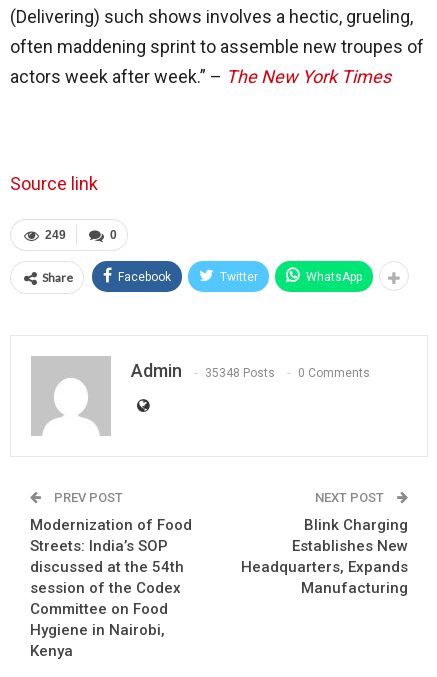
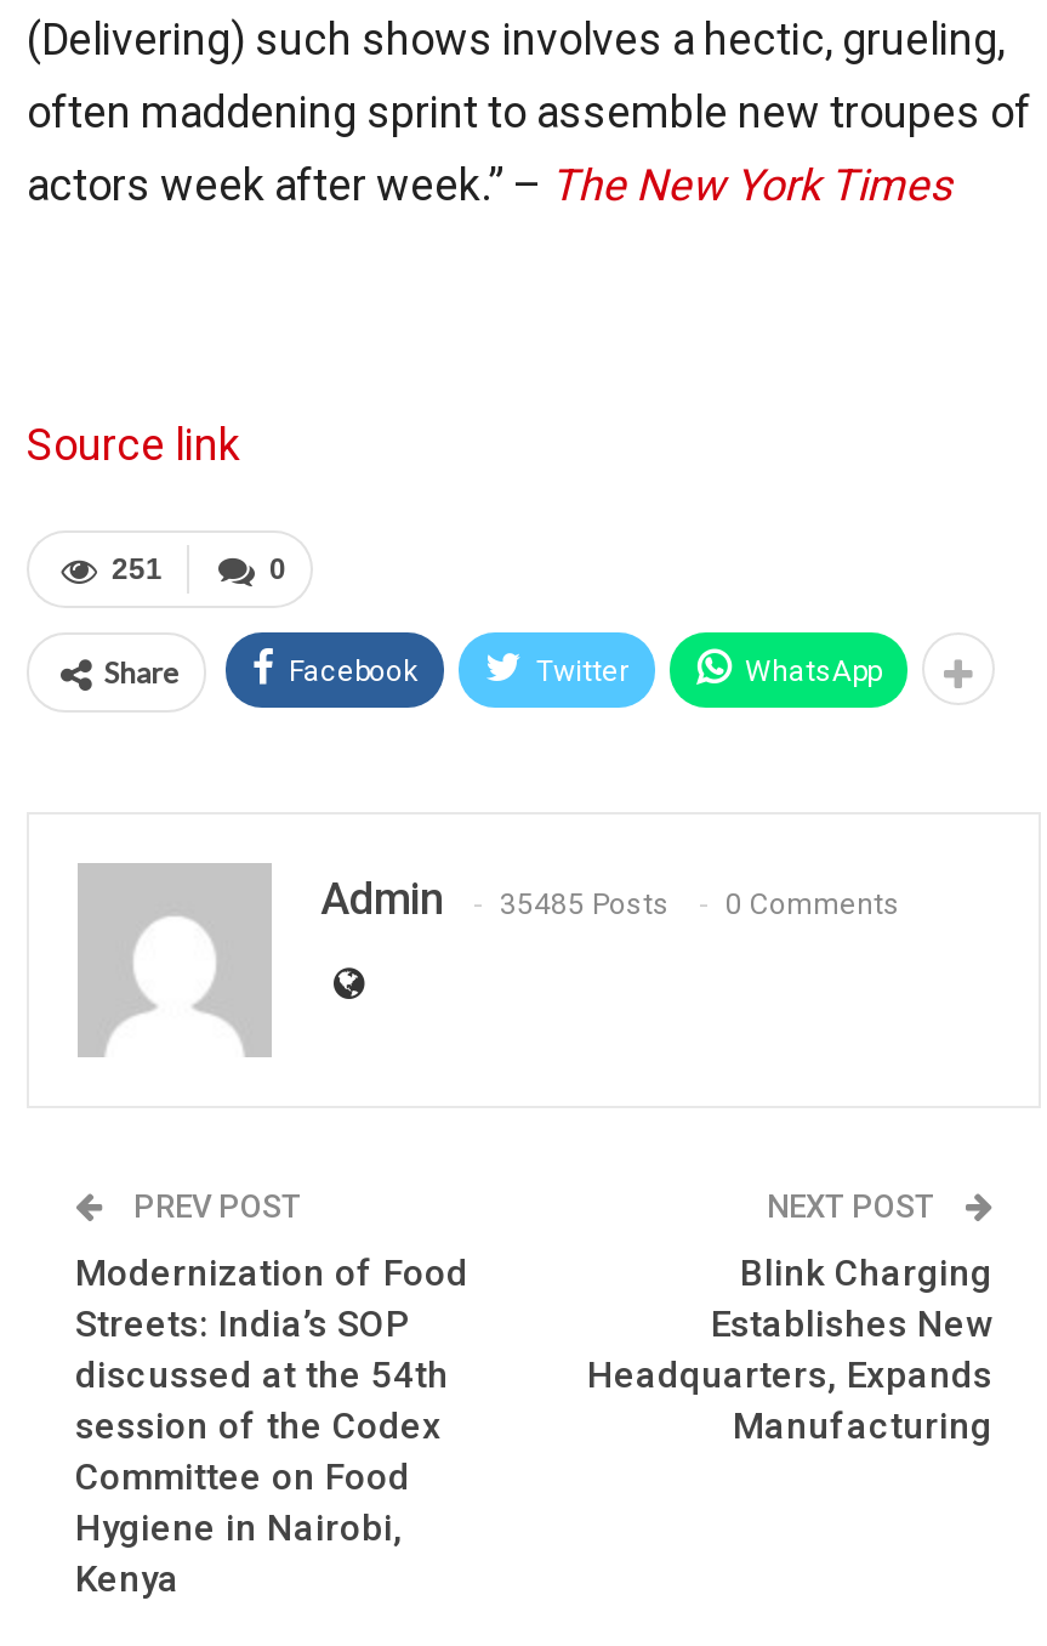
- 249
+ 251

- Admin 35348 Posts 0 Comments
+ Admin 35485 Posts 0 Comments
